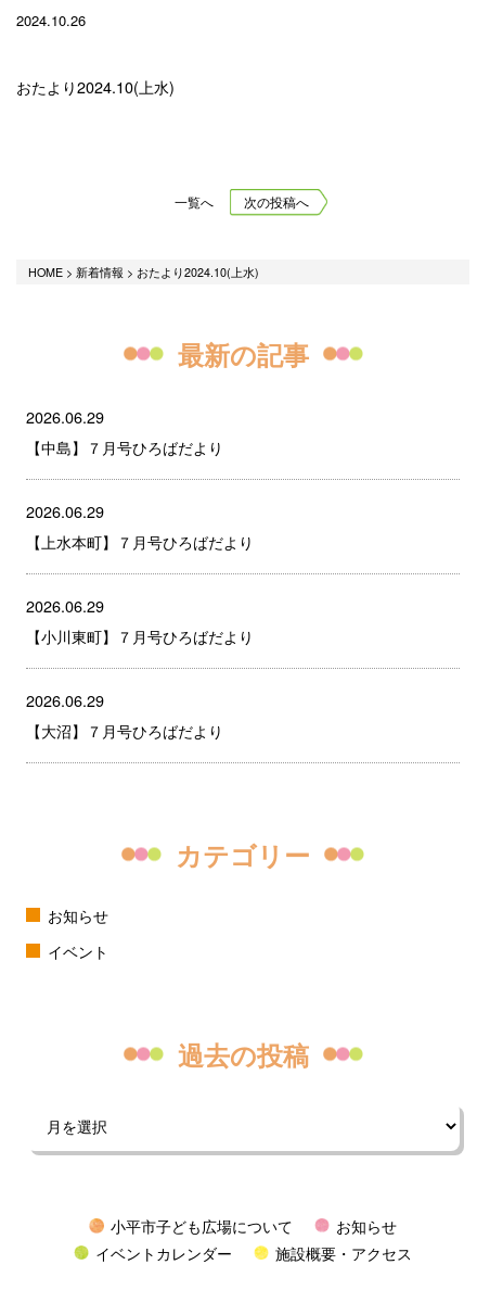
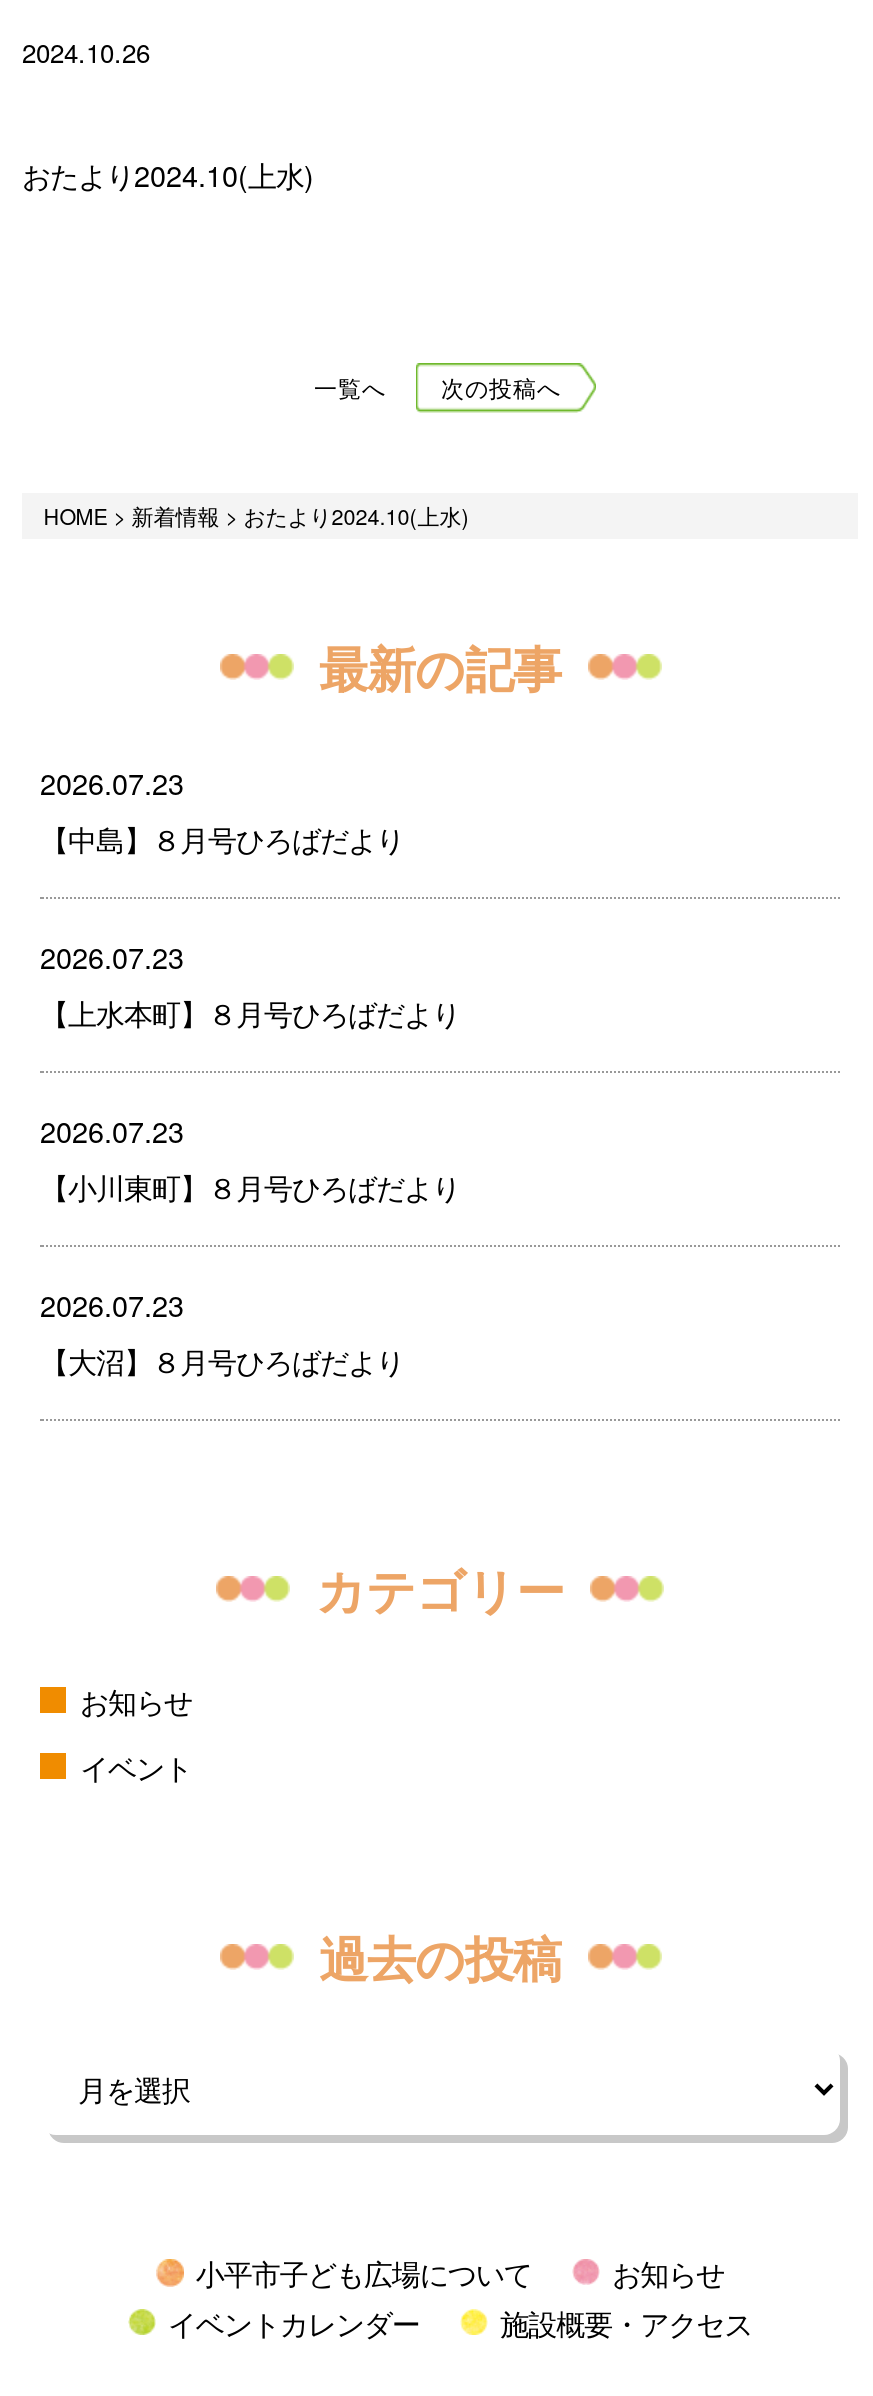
- 2026.06.29
+ 2026.07.23

- 【中島】７月号ひろばだより
+ 【中島】８月号ひろばだより

- 2026.06.29
+ 2026.07.23

- 【上水本町】７月号ひろばだより
+ 【上水本町】８月号ひろばだより

- 2026.06.29
+ 2026.07.23

- 【小川東町】７月号ひろばだより
+ 【小川東町】８月号ひろばだより

- 2026.06.29
+ 2026.07.23

- 【大沼】７月号ひろばだより
+ 【大沼】８月号ひろばだより
